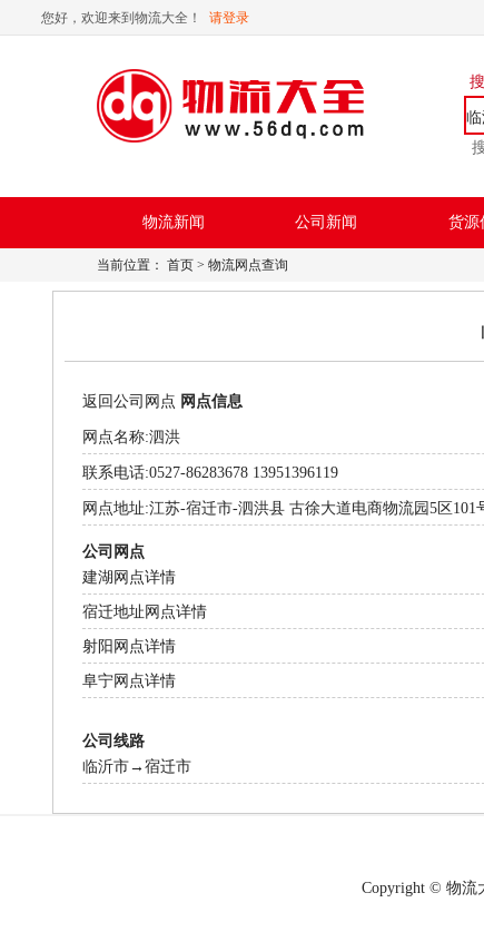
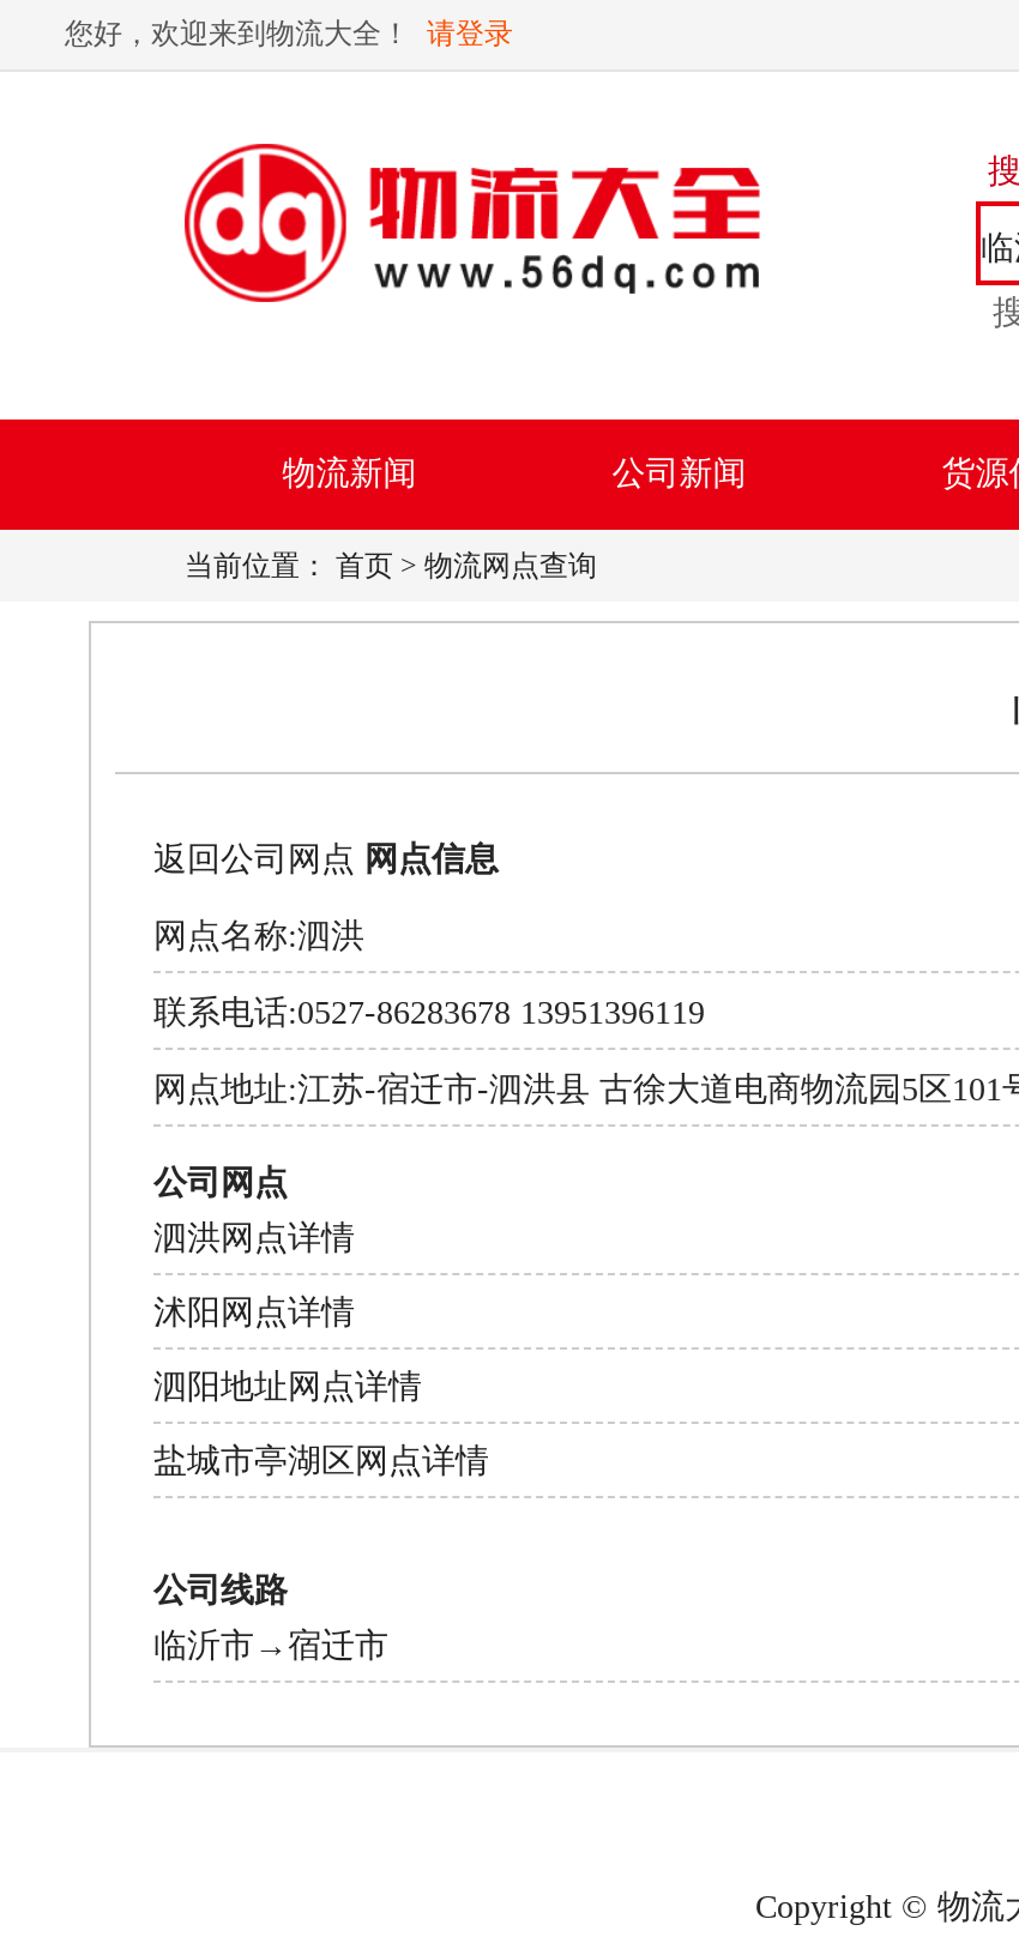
- 建湖网点详情
+ 泗洪网点详情

- 宿迁地址网点详情
+ 沭阳网点详情

- 射阳网点详情
+ 泗阳地址网点详情

- 阜宁网点详情
+ 盐城市亭湖区网点详情
